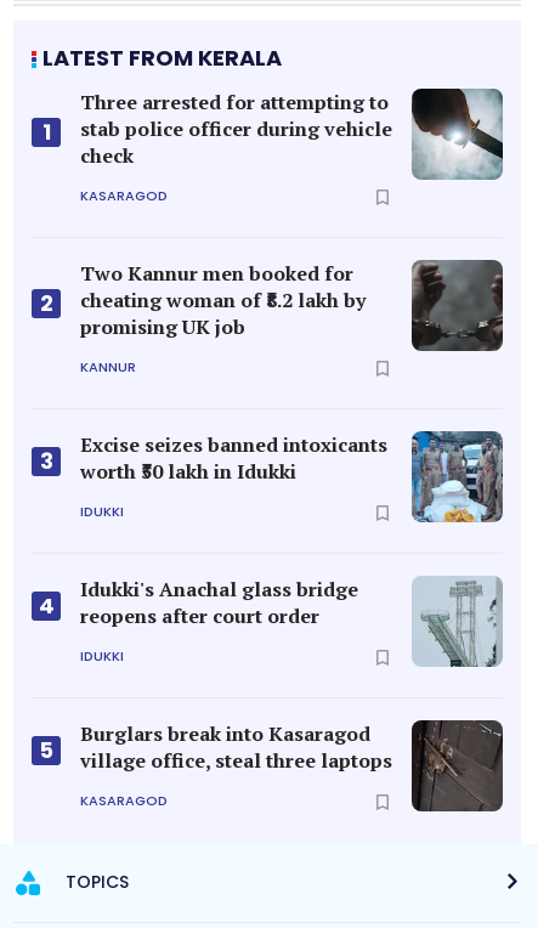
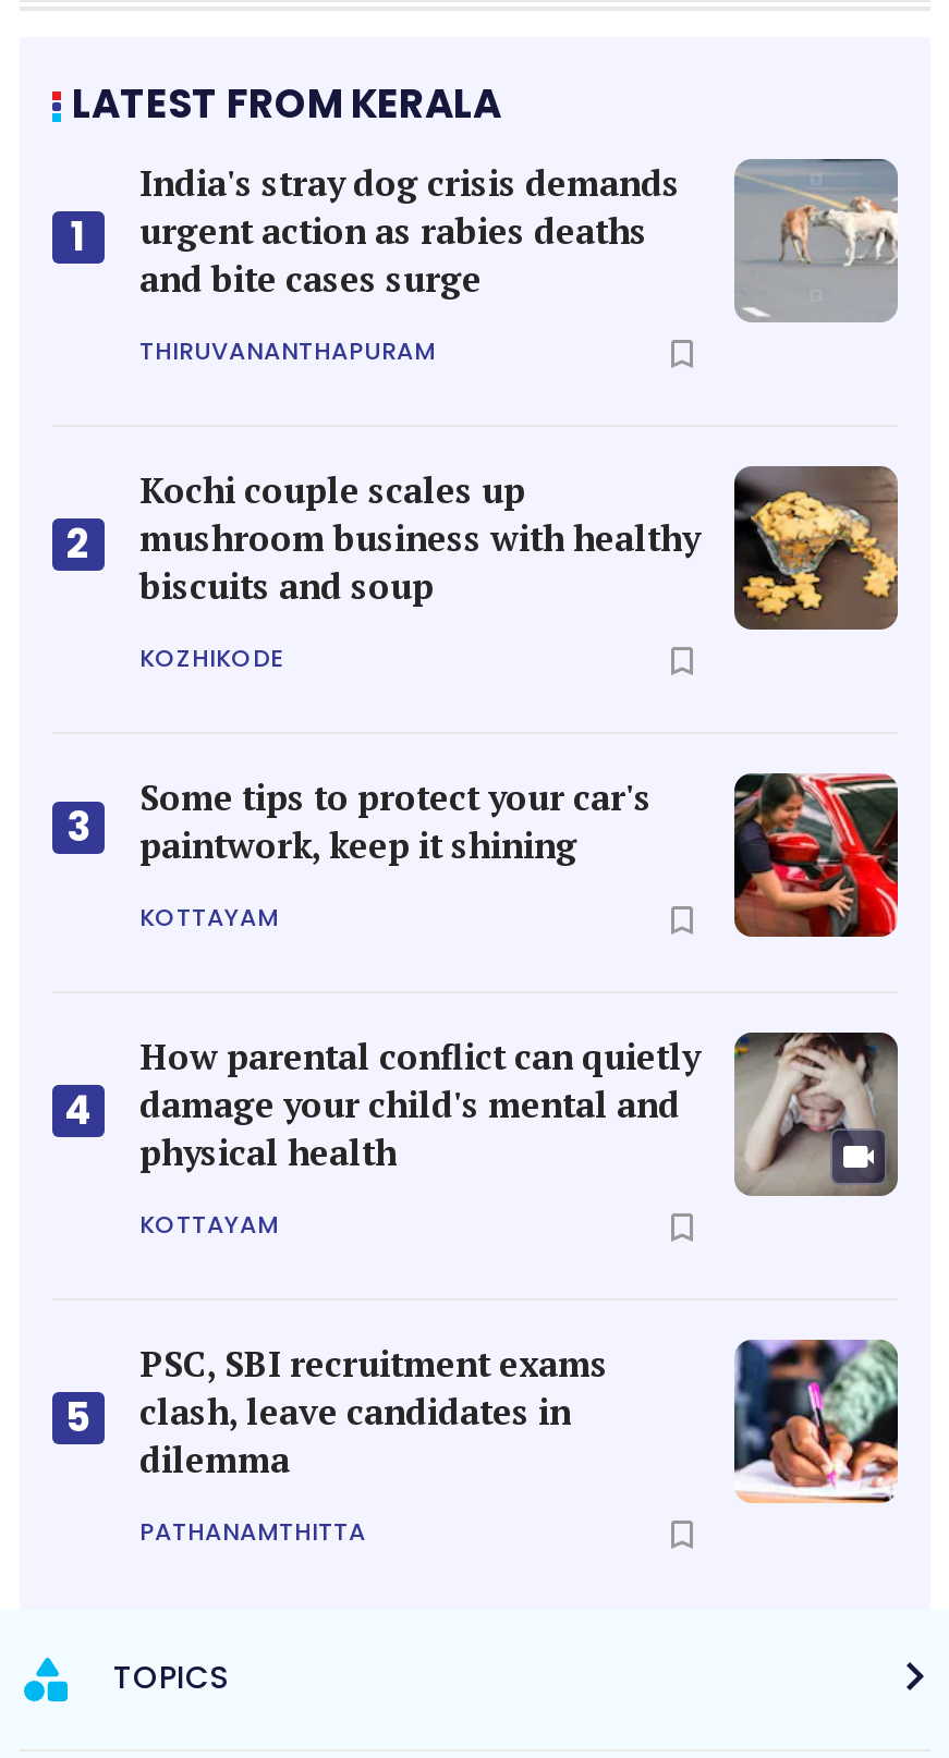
- [image]
- Three arrested for attempting to
- stab police officer during vehicle
- check
+ [image]
+ India's stray dog crisis demands
+ urgent action as rabies deaths
+ and bite cases surge

- KASARAGOD
+ THIRUVANANTHAPURAM

- [image]
- Two Kannur men booked for
- cheating woman of ₹8.2 lakh by
- promising UK job
+ [image]
+ Kochi couple scales up
+ mushroom business with healthy
+ biscuits and soup

- KANNUR
+ KOZHIKODE

- [image]
- Excise seizes banned intoxicants
- worth ₹50 lakh in Idukki
+ [image]
+ Some tips to protect your car's
+ paintwork, keep it shining

- IDUKKI
+ KOTTAYAM

- Idukki's Anachal glass bridge
- reopens after court order
+ How parental conflict can quietly
+ damage your child's mental and
+ physical health

- [image]
+ [image]

- IDUKKI
+ KOTTAYAM

- Burglars break into Kasaragod
- village office, steal three laptops
+ PSC, SBI recruitment exams
+ clash, leave candidates in
+ dilemma

- [image]
+ [image]

- KASARAGOD
+ PATHANAMTHITTA
